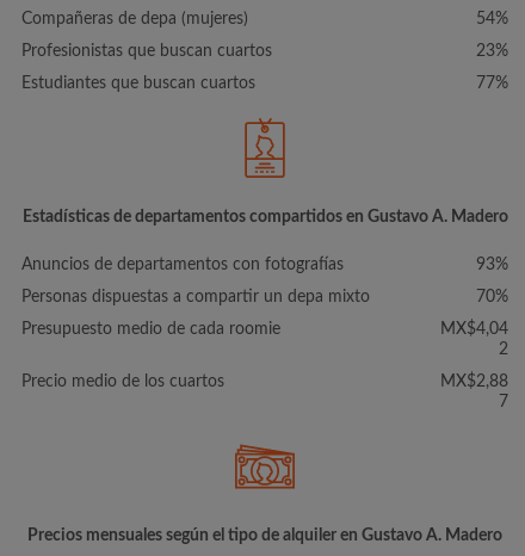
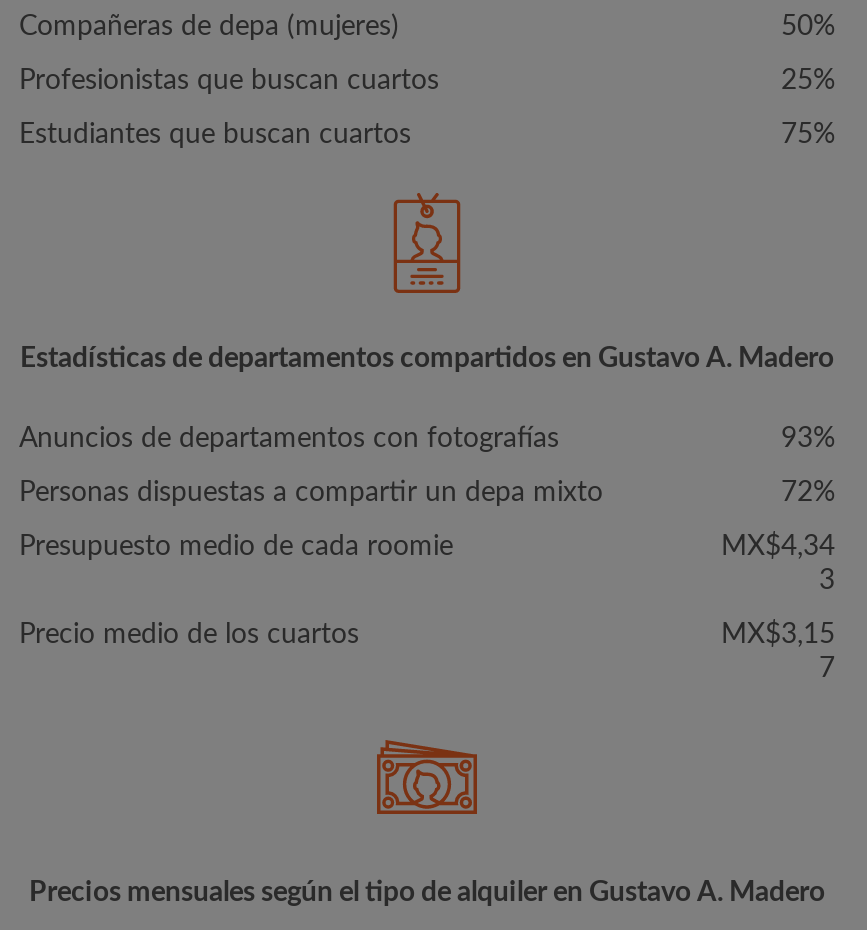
- 54%
+ 50%

- 23%
+ 25%

- 77%
+ 75%

- 70%
+ 72%

- MX$4,04
- 2
+ MX$4,34
+ 3

- MX$2,88
+ MX$3,15
